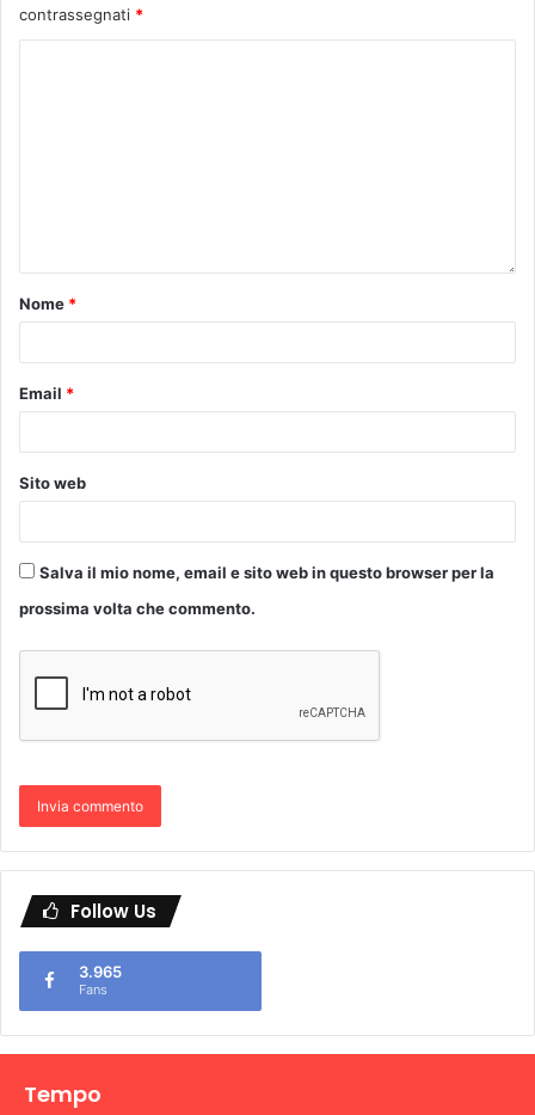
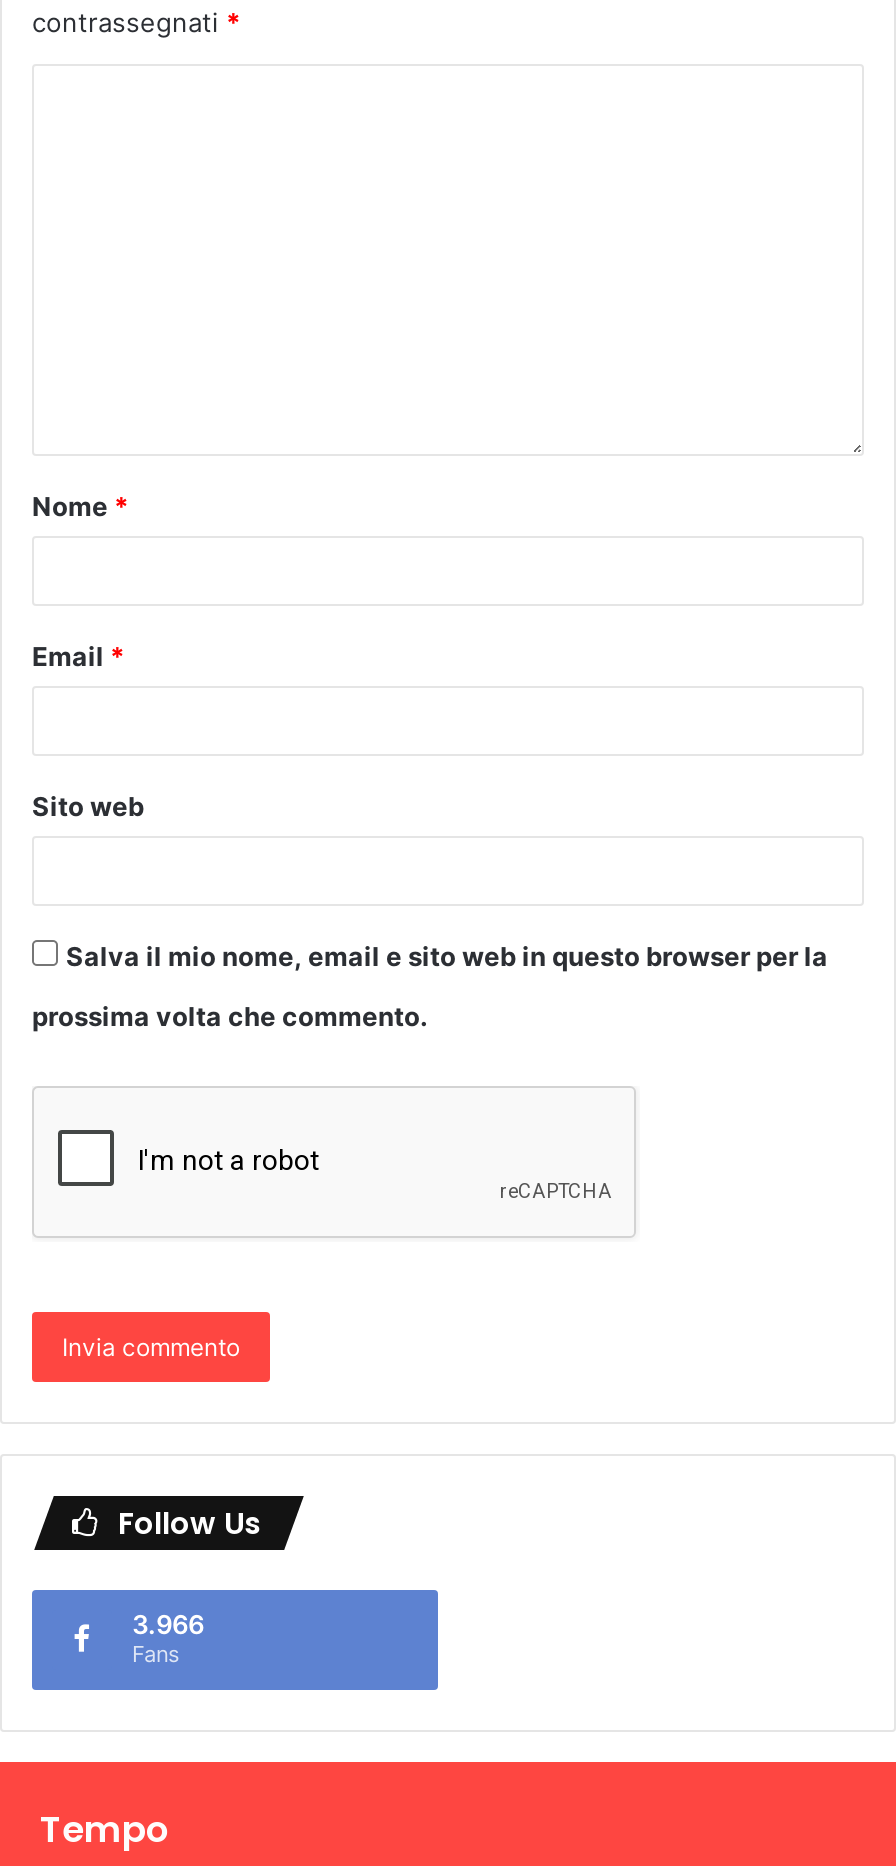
- 3.965
+ 3.966
